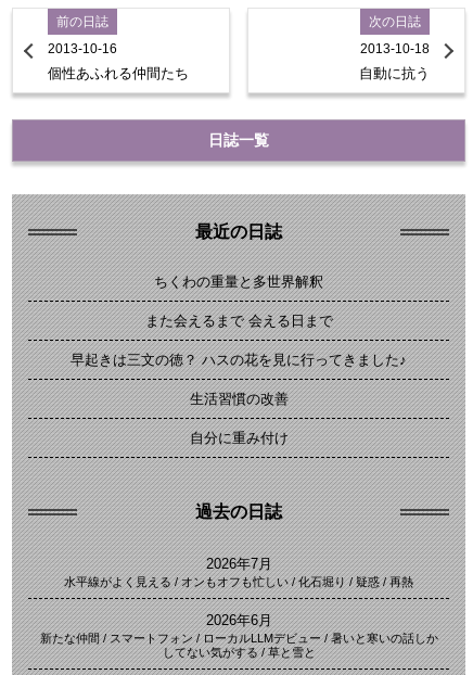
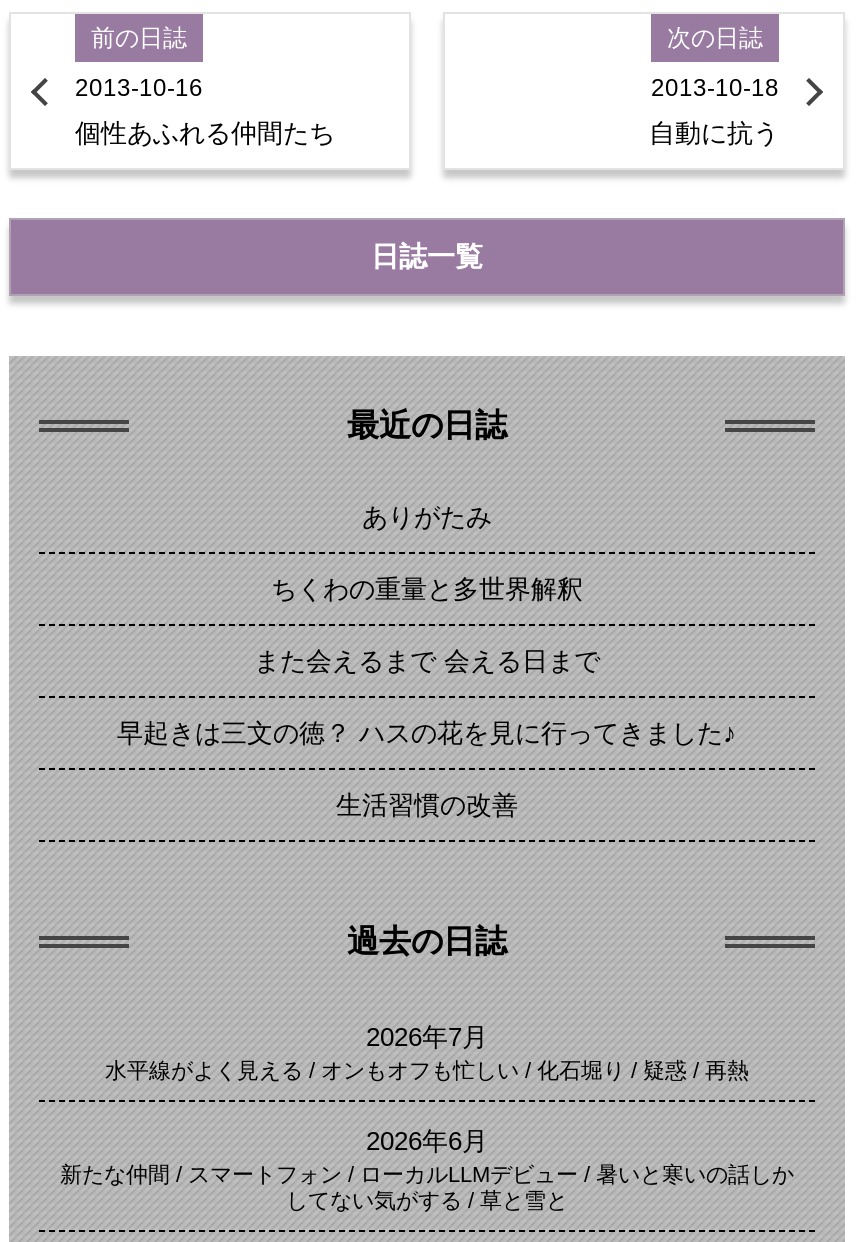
+ ありがたみ

moved down: ちくわの重量と多世界解釈 | また会えるまで 会える日まで | 生活習慣の改善

- 自分に重み付け
